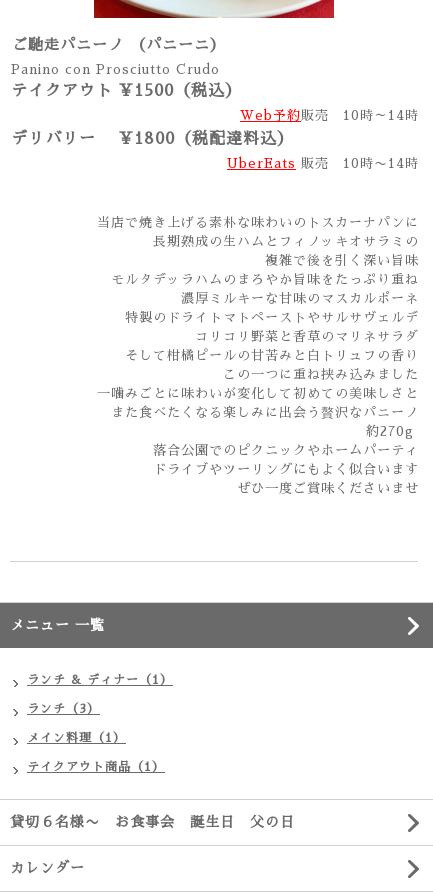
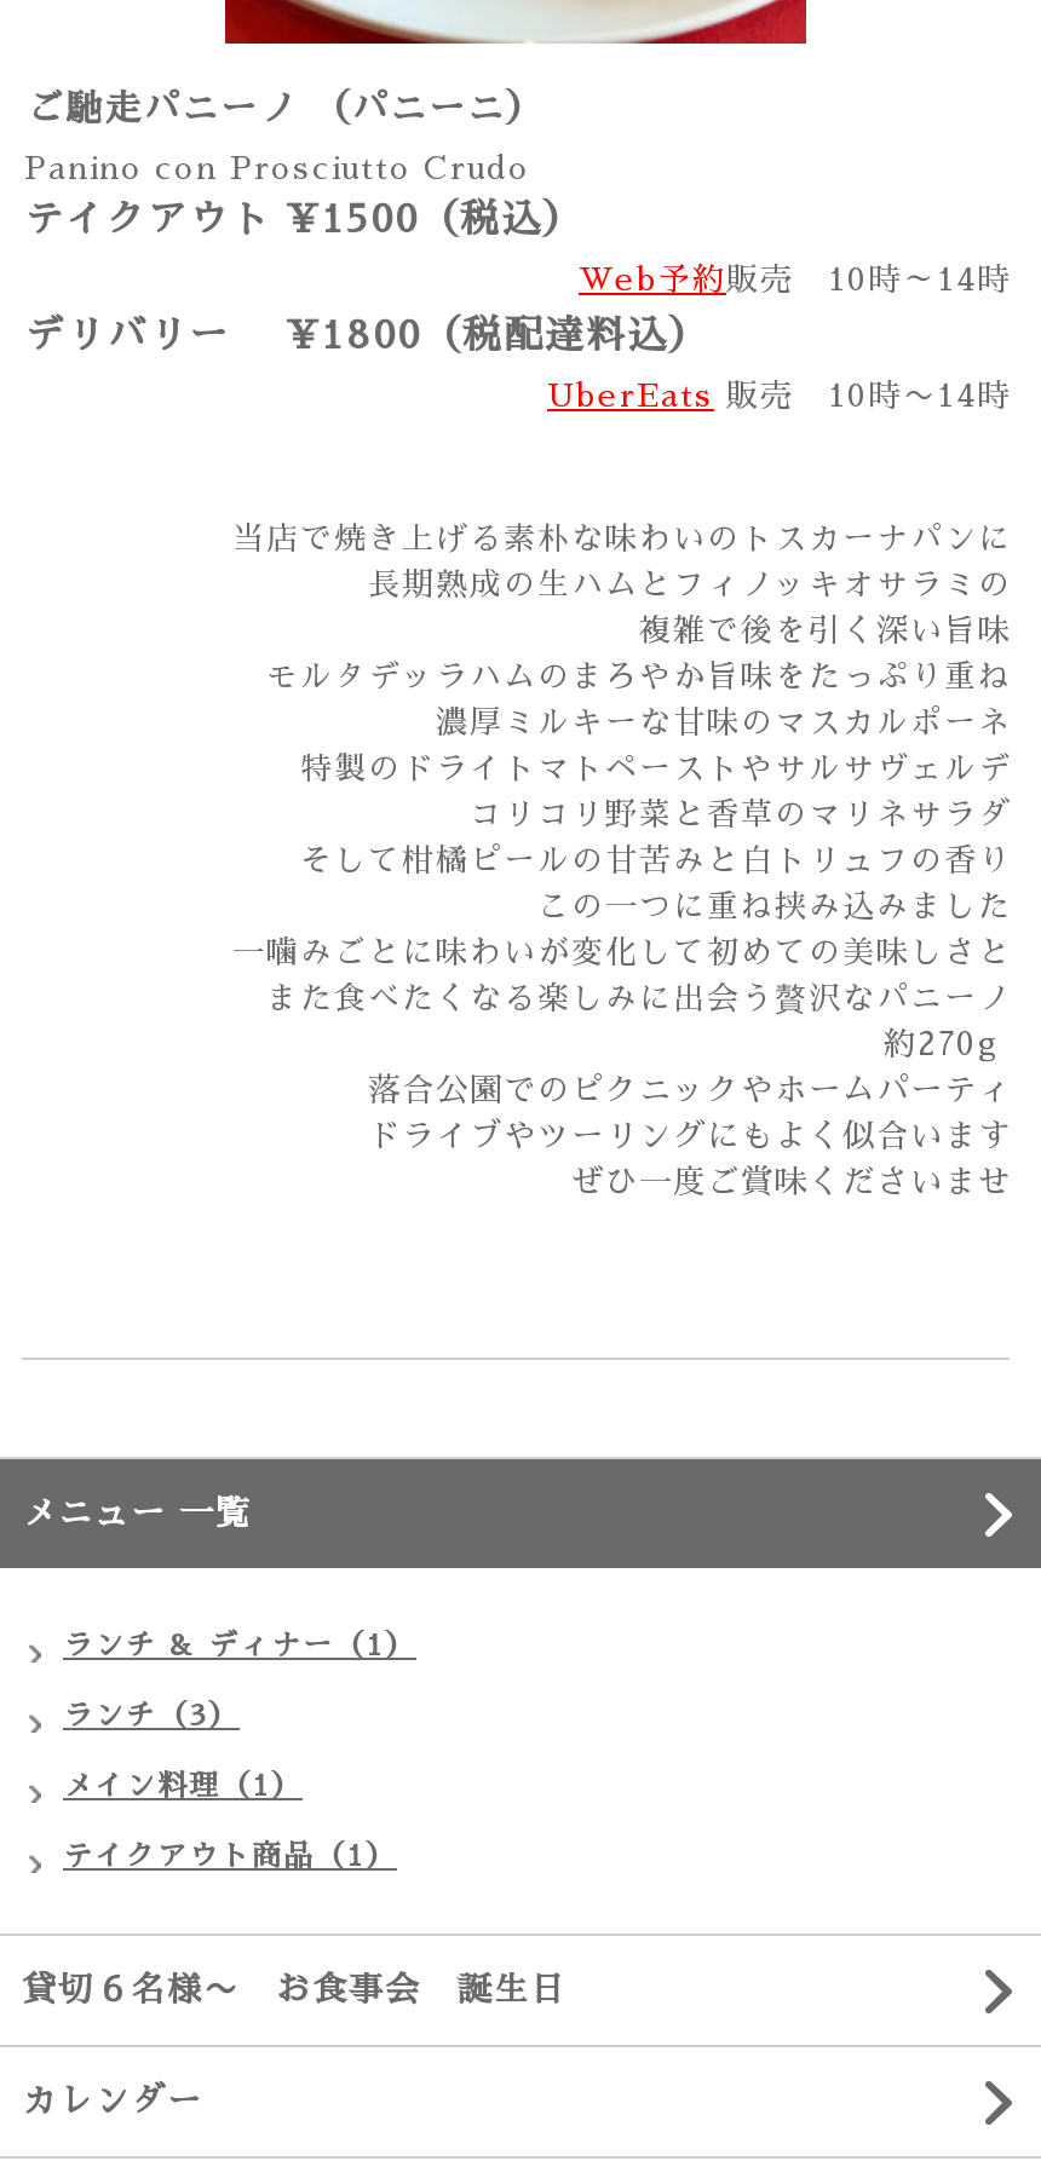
- 貸切６名様〜 お食事会 誕生日 父の日
+ 貸切６名様〜 お食事会 誕生日
